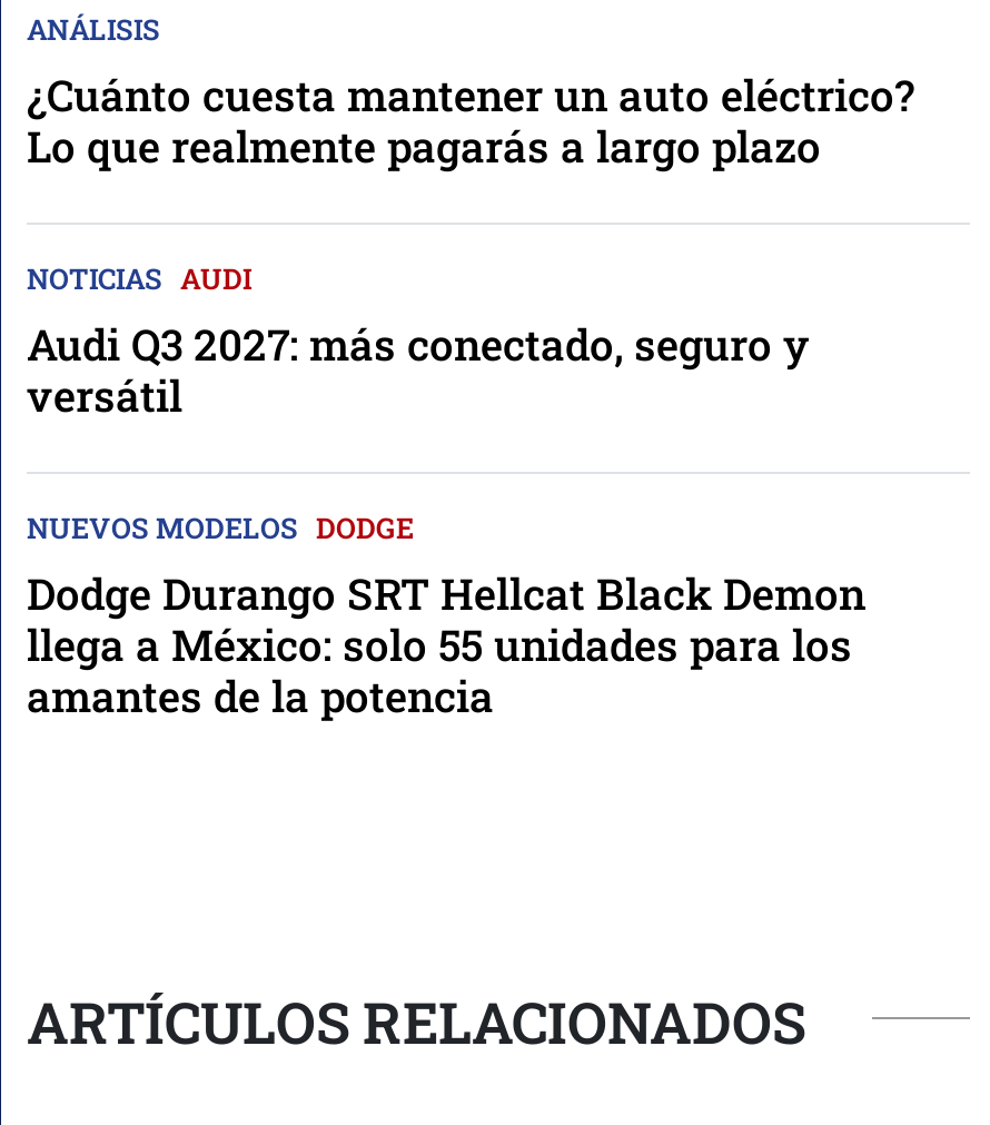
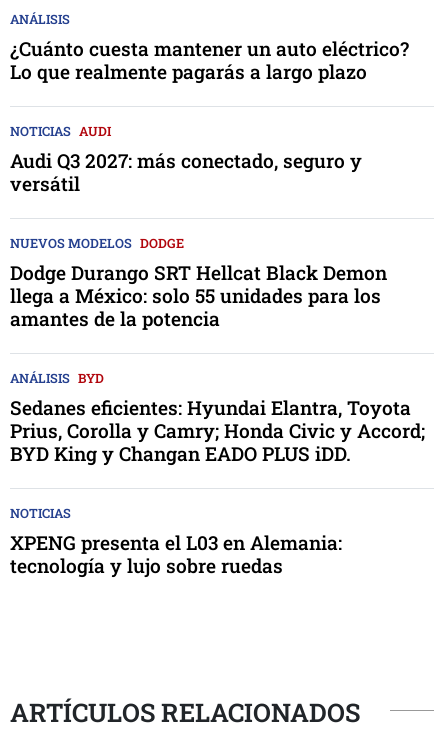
+ ANÁLISIS BYD
+ Sedanes eficientes: Hyundai Elantra, Toyota
+ Prius, Corolla y Camry; Honda Civic y Accord;
+ BYD King y Changan EADO PLUS iDD.
+ NOTICIAS
+ XPENG presenta el L03 en Alemania:
+ tecnología y lujo sobre ruedas
